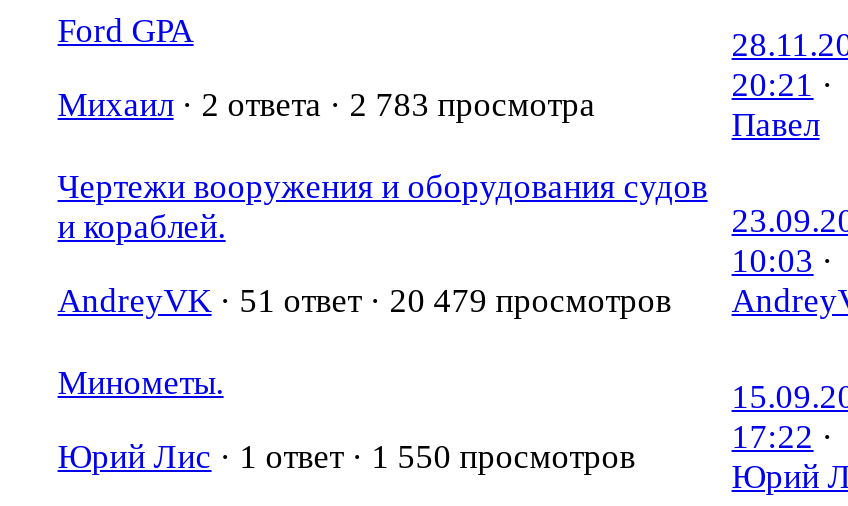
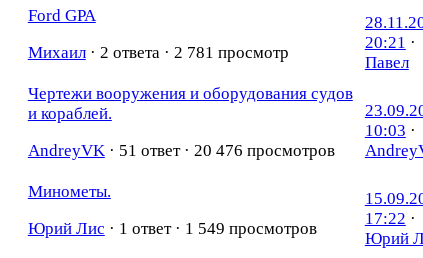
- Михаил · 2 ответа · 2 783 просмотра
+ Михаил · 2 ответа · 2 781 просмотр

- AndreyVK · 51 ответ · 20 479 просмотров
+ AndreyVK · 51 ответ · 20 476 просмотров

- Юрий Лис · 1 ответ · 1 550 просмотров
+ Юрий Лис · 1 ответ · 1 549 просмотров
